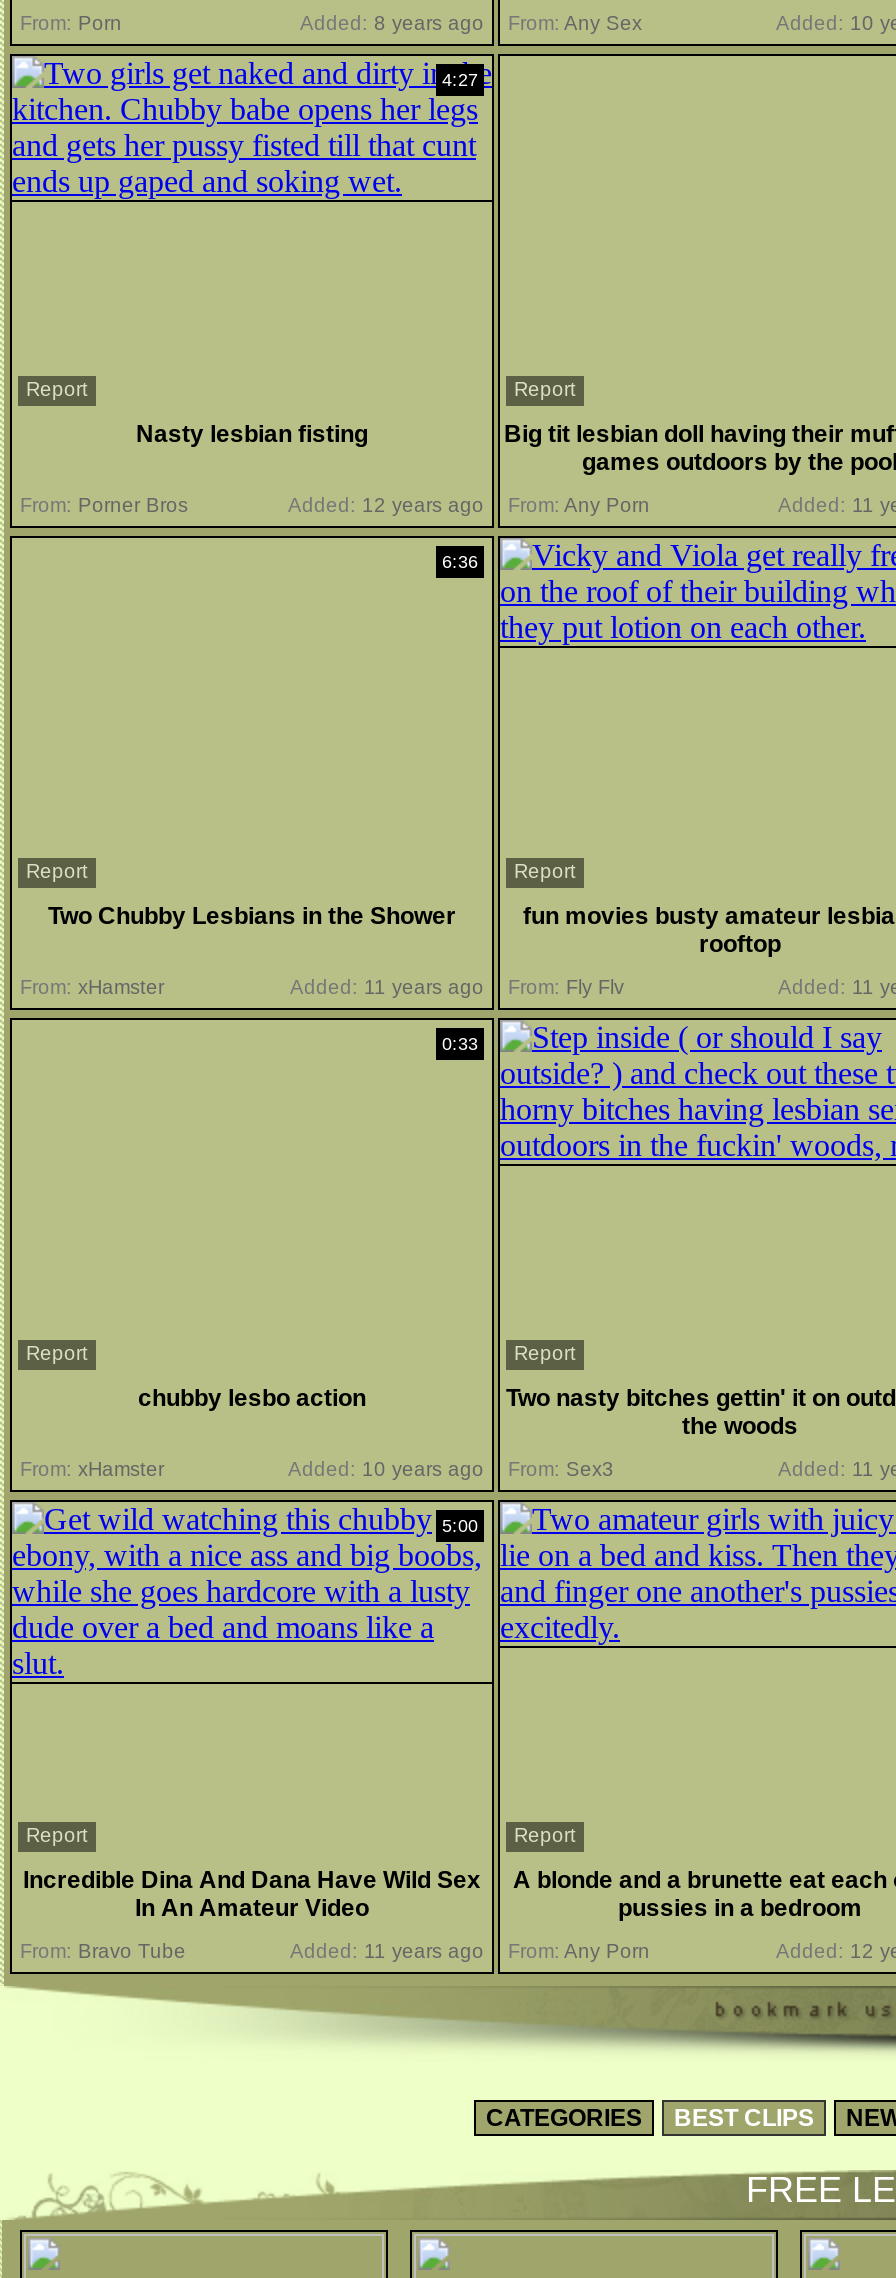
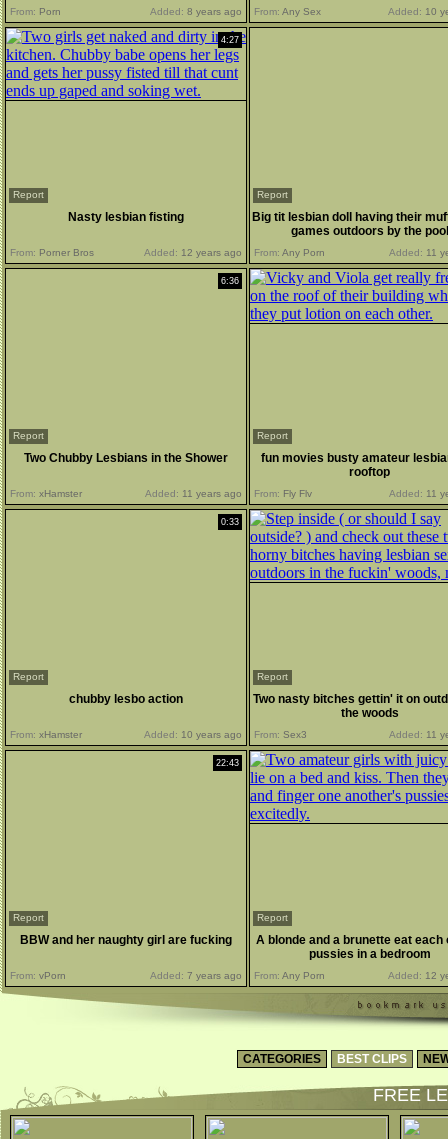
- [image]

- 5:00
+ 22:43

- Incredible Dina And Dana Have Wild Sex
- In An Amateur Video
+ BBW and her naughty girl are fucking

- Added: 11 years ago
- From: Bravo Tube
+ Added: 7 years ago
+ From: vPorn
